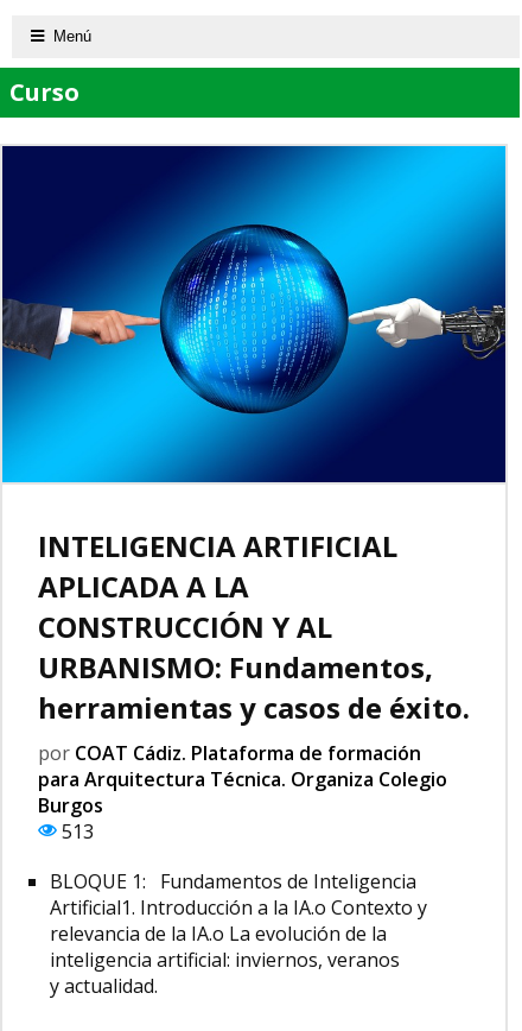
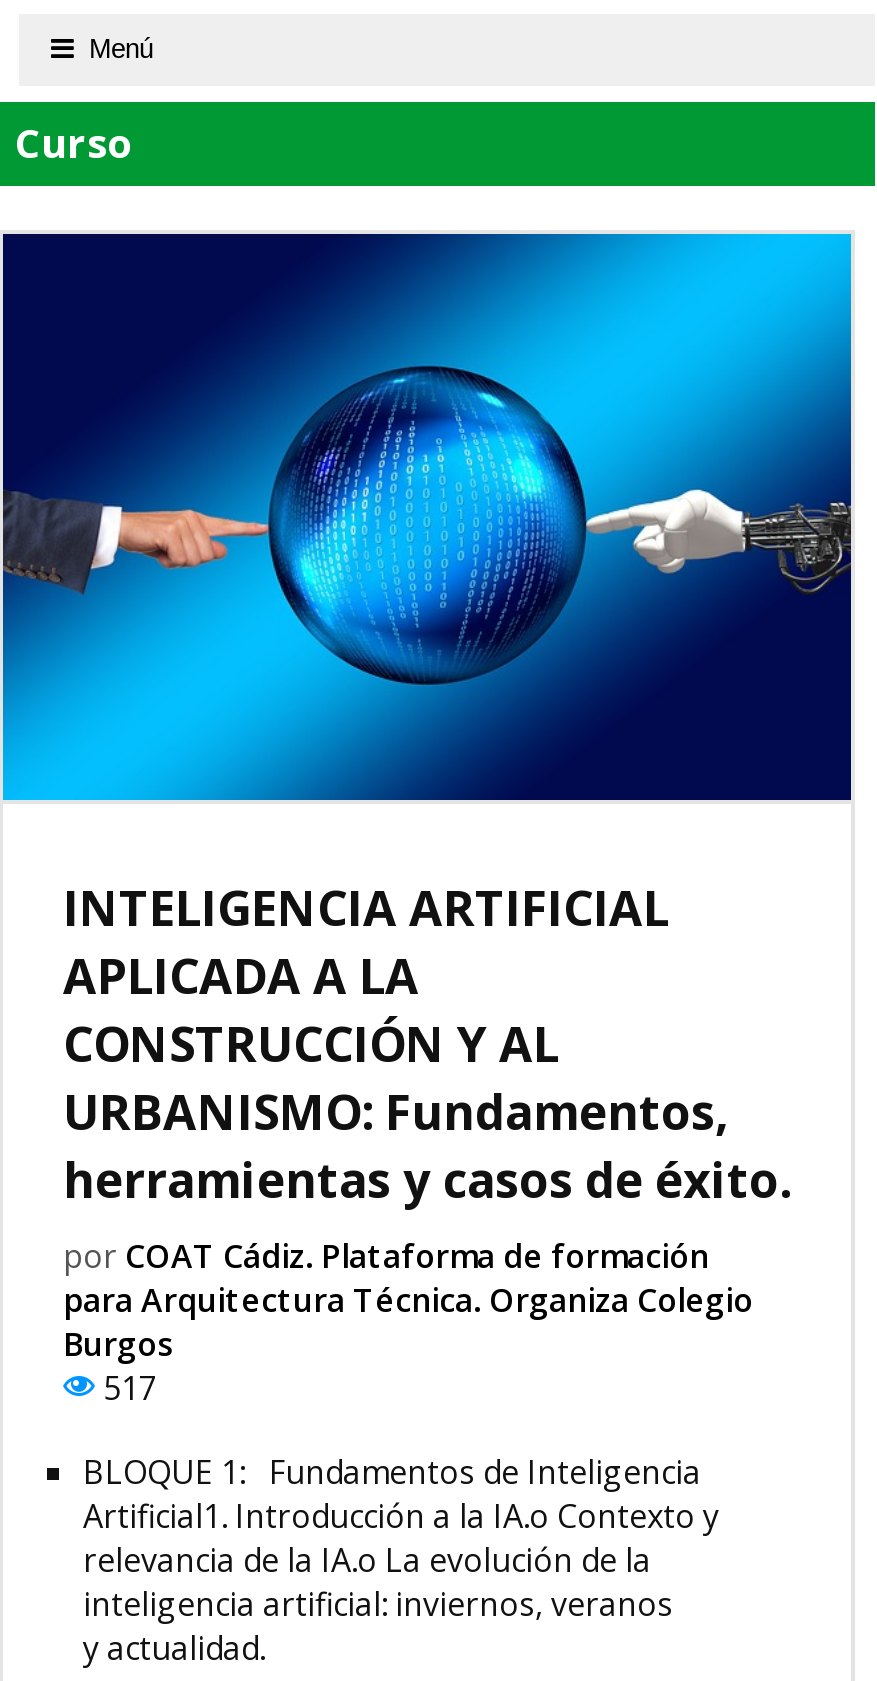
- 513
+ 517
